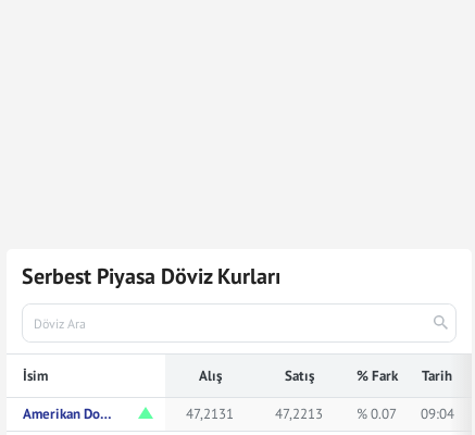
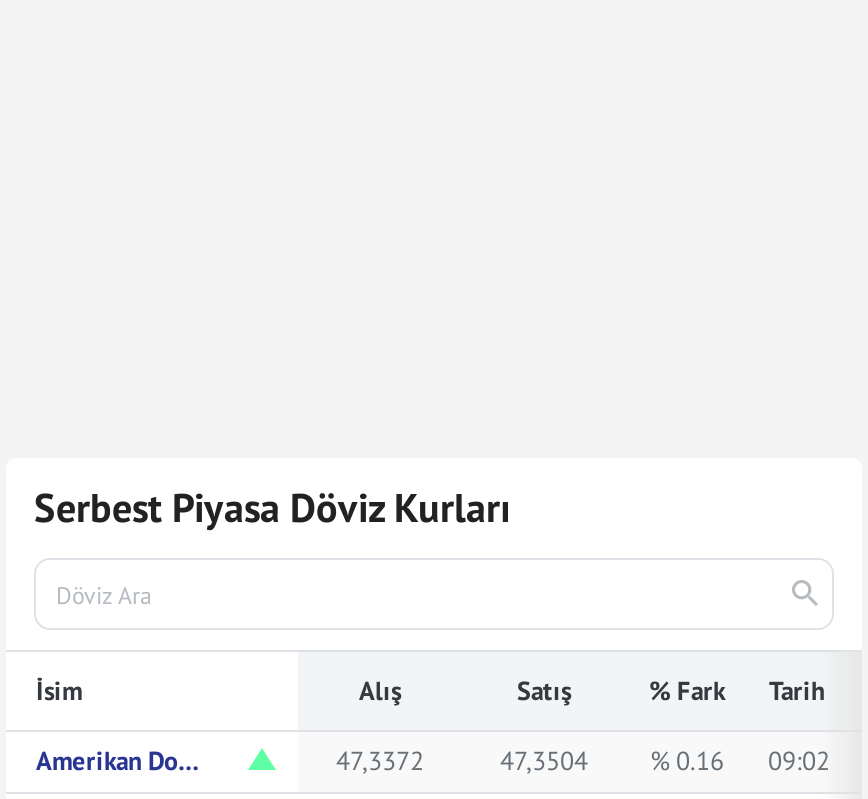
- 47,2131
+ 47,3372

- 47,2213
+ 47,3504

- % 0.07
+ % 0.16

- 09:04
+ 09:02
